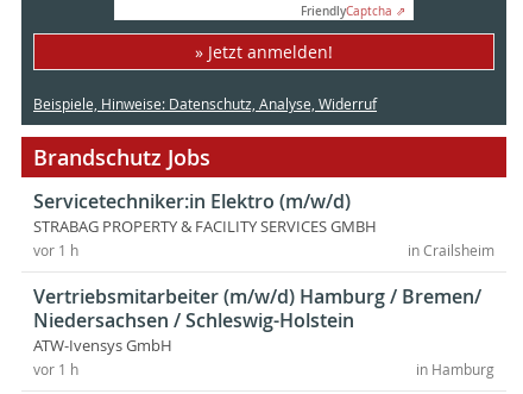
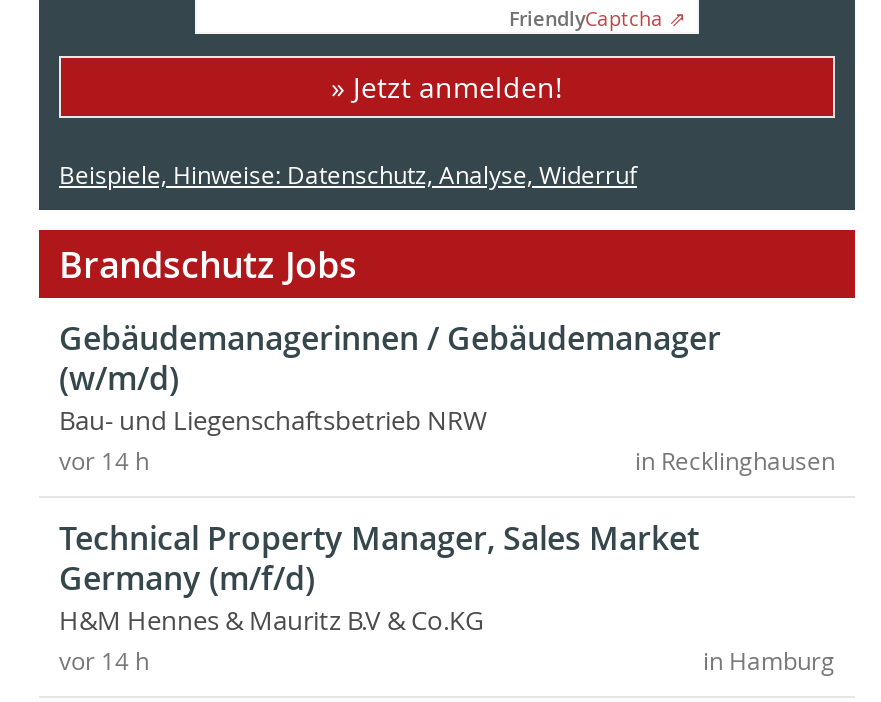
- Servicetechniker:in Elektro (m/w/d)
- STRABAG PROPERTY & FACILITY SERVICES GMBH
- in Crailsheim
- vor 1 h
+ Gebäudemanagerinnen / Gebäudemanager
+ (w/m/d)
+ Bau- und Liegenschaftsbetrieb NRW
+ in Recklinghausen
+ vor 14 h

- Vertriebsmitarbeiter (m/w/d) Hamburg / Bremen/
- Niedersachsen / Schleswig-Holstein
- ATW-Ivensys GmbH
+ Technical Property Manager, Sales Market
+ Germany (m/f/d)
+ H&M Hennes & Mauritz B.V & Co.KG

- vor 1 h
+ vor 14 h
